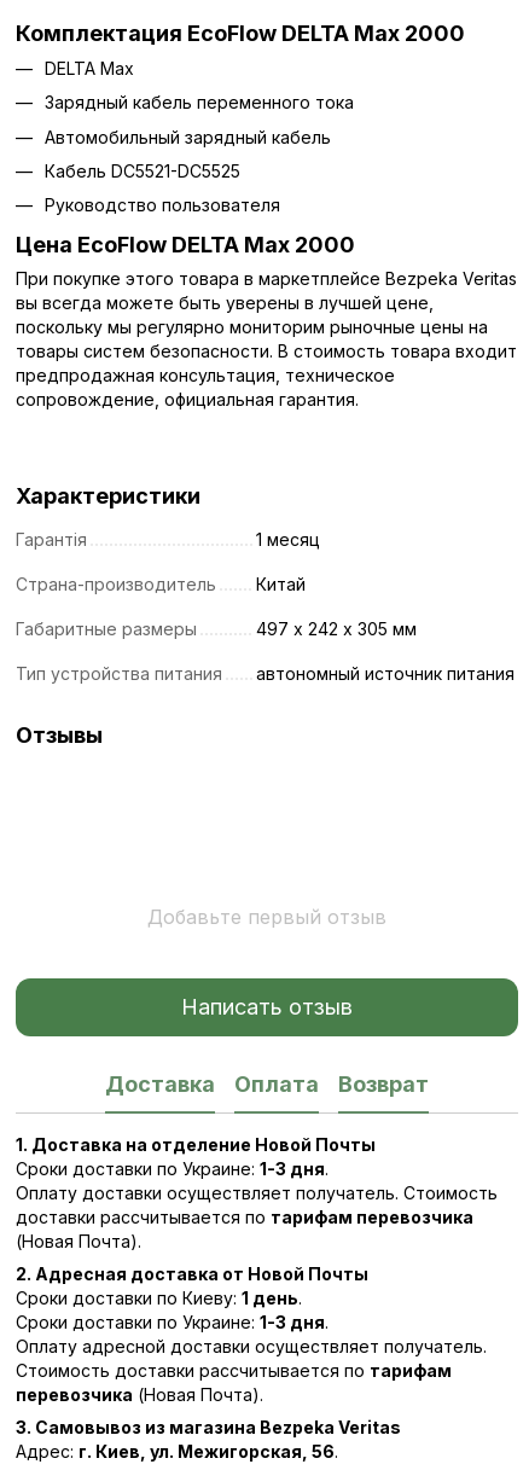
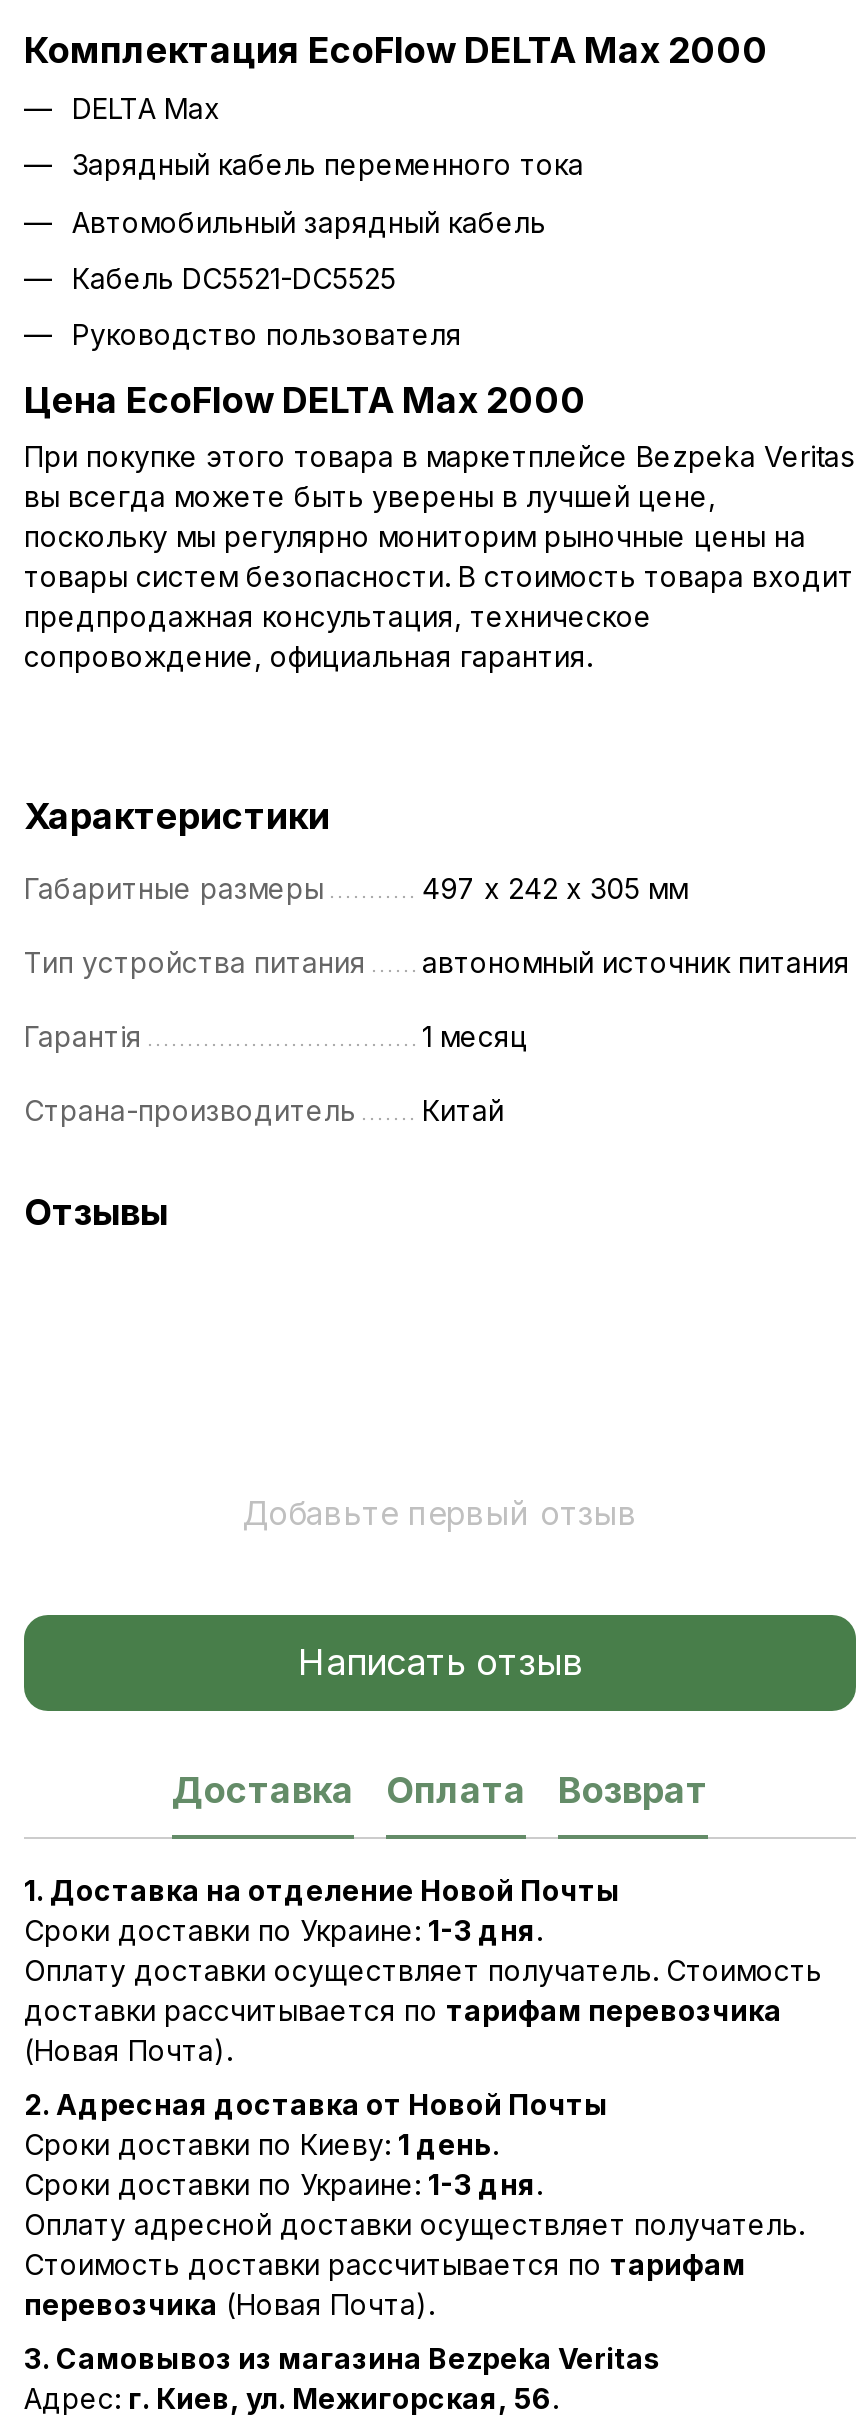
moved down: Гарантія | 1 месяц | Страна-производитель | Китай

moved up: Габаритные размеры | 497 х 242 х 305 мм | Тип устройства питания | автономный источник питания
